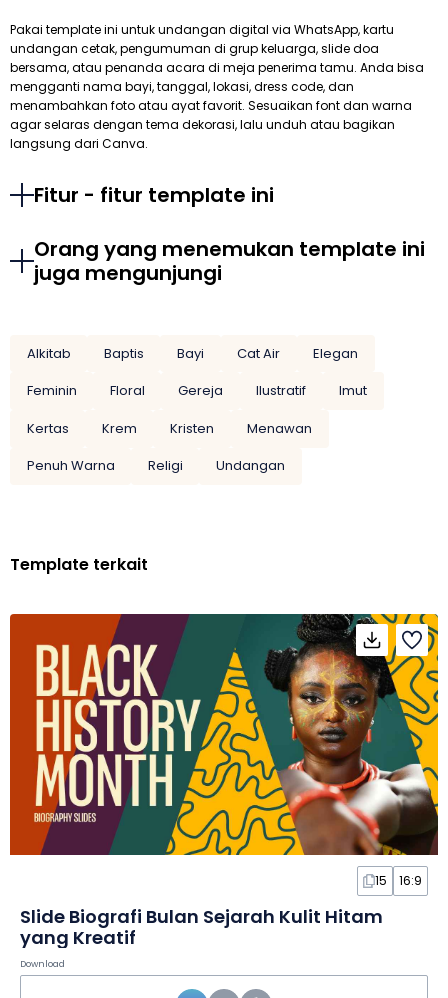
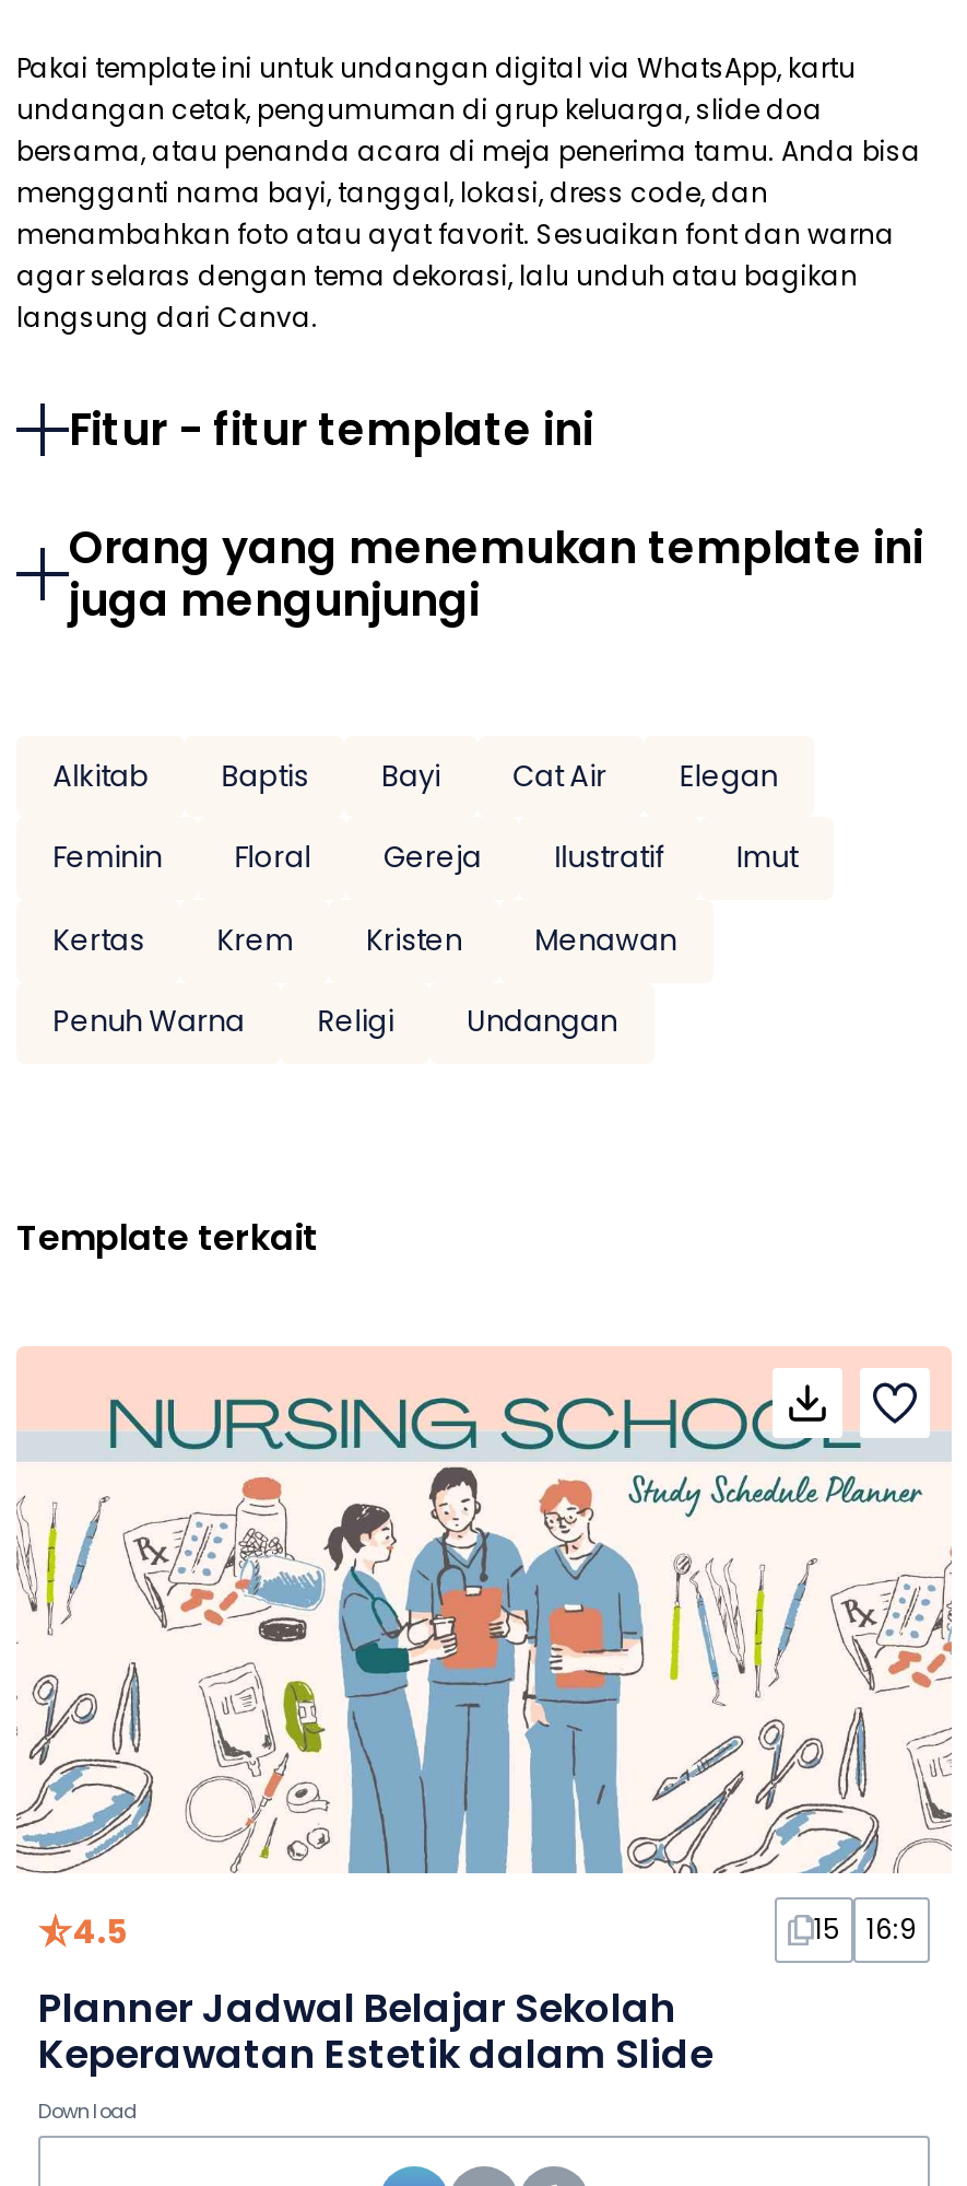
+ 4.5

- [image]
+ [image]

- Slide Biografi Bulan Sejarah Kulit Hitam
- yang Kreatif
+ Planner Jadwal Belajar Sekolah
+ Keperawatan Estetik dalam Slide
